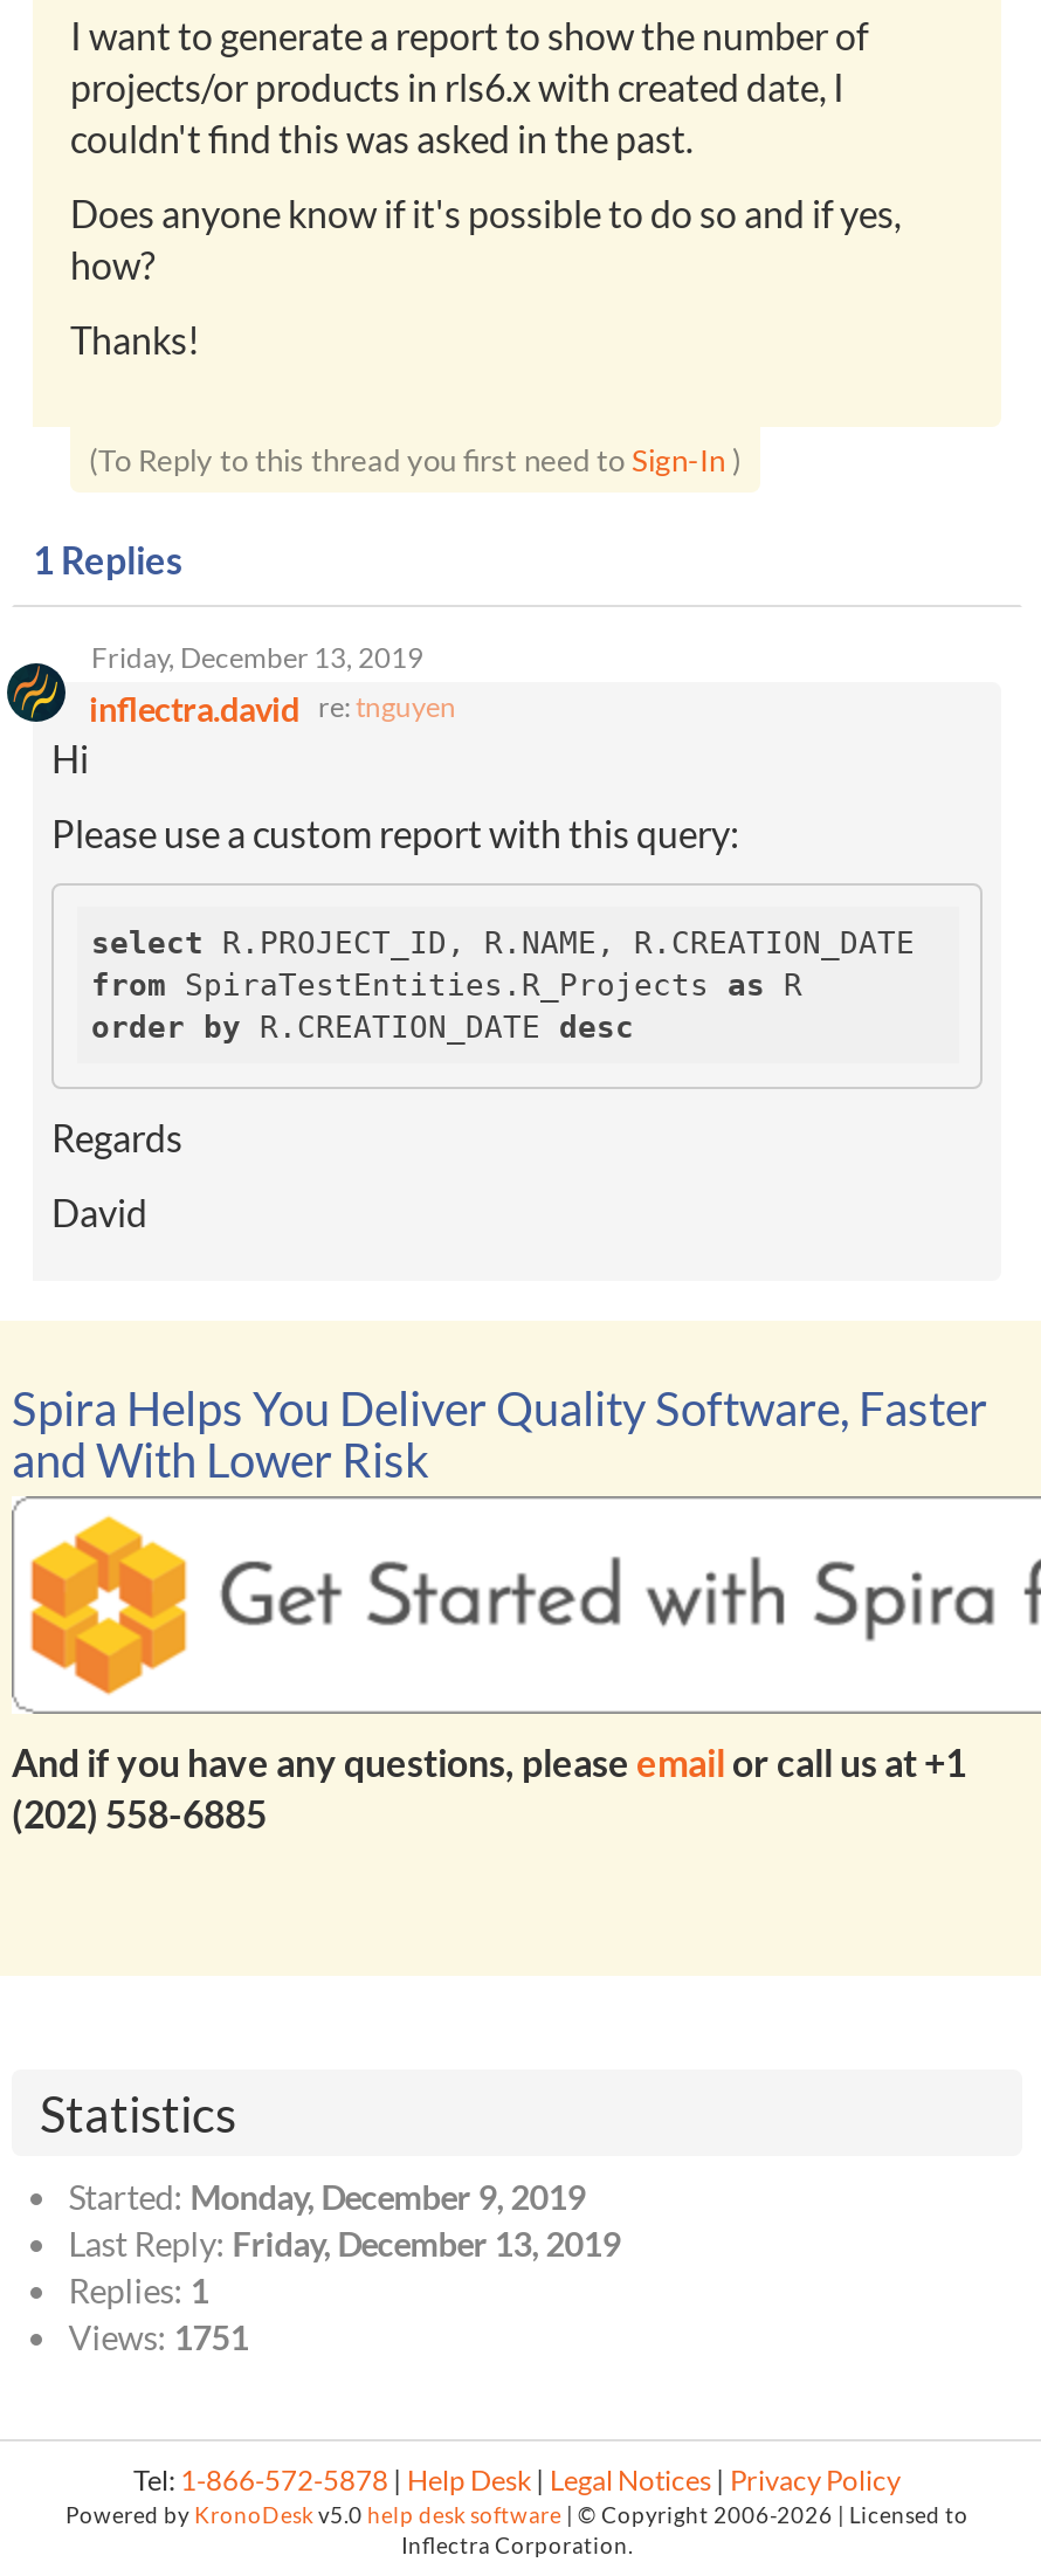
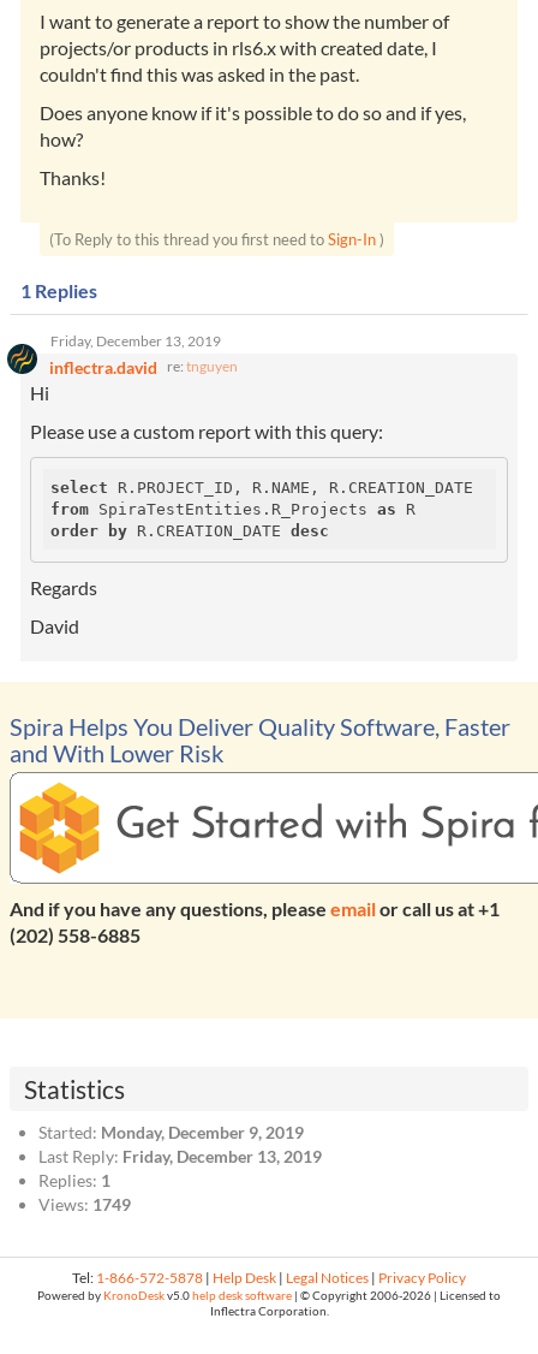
- Views: 1751
+ Views: 1749
